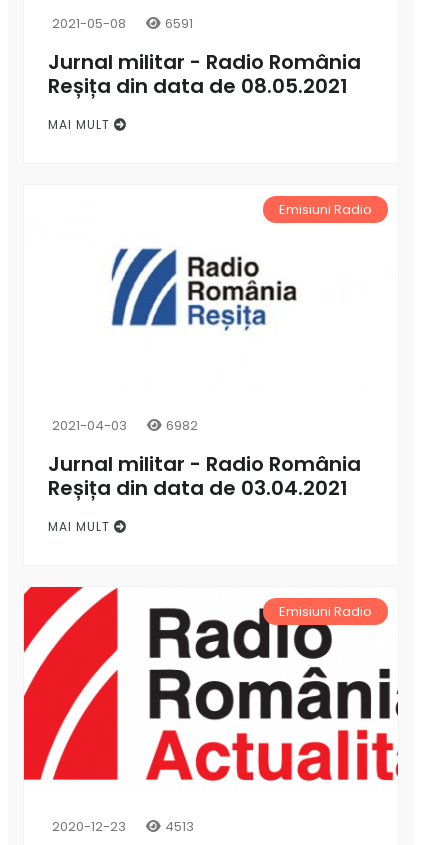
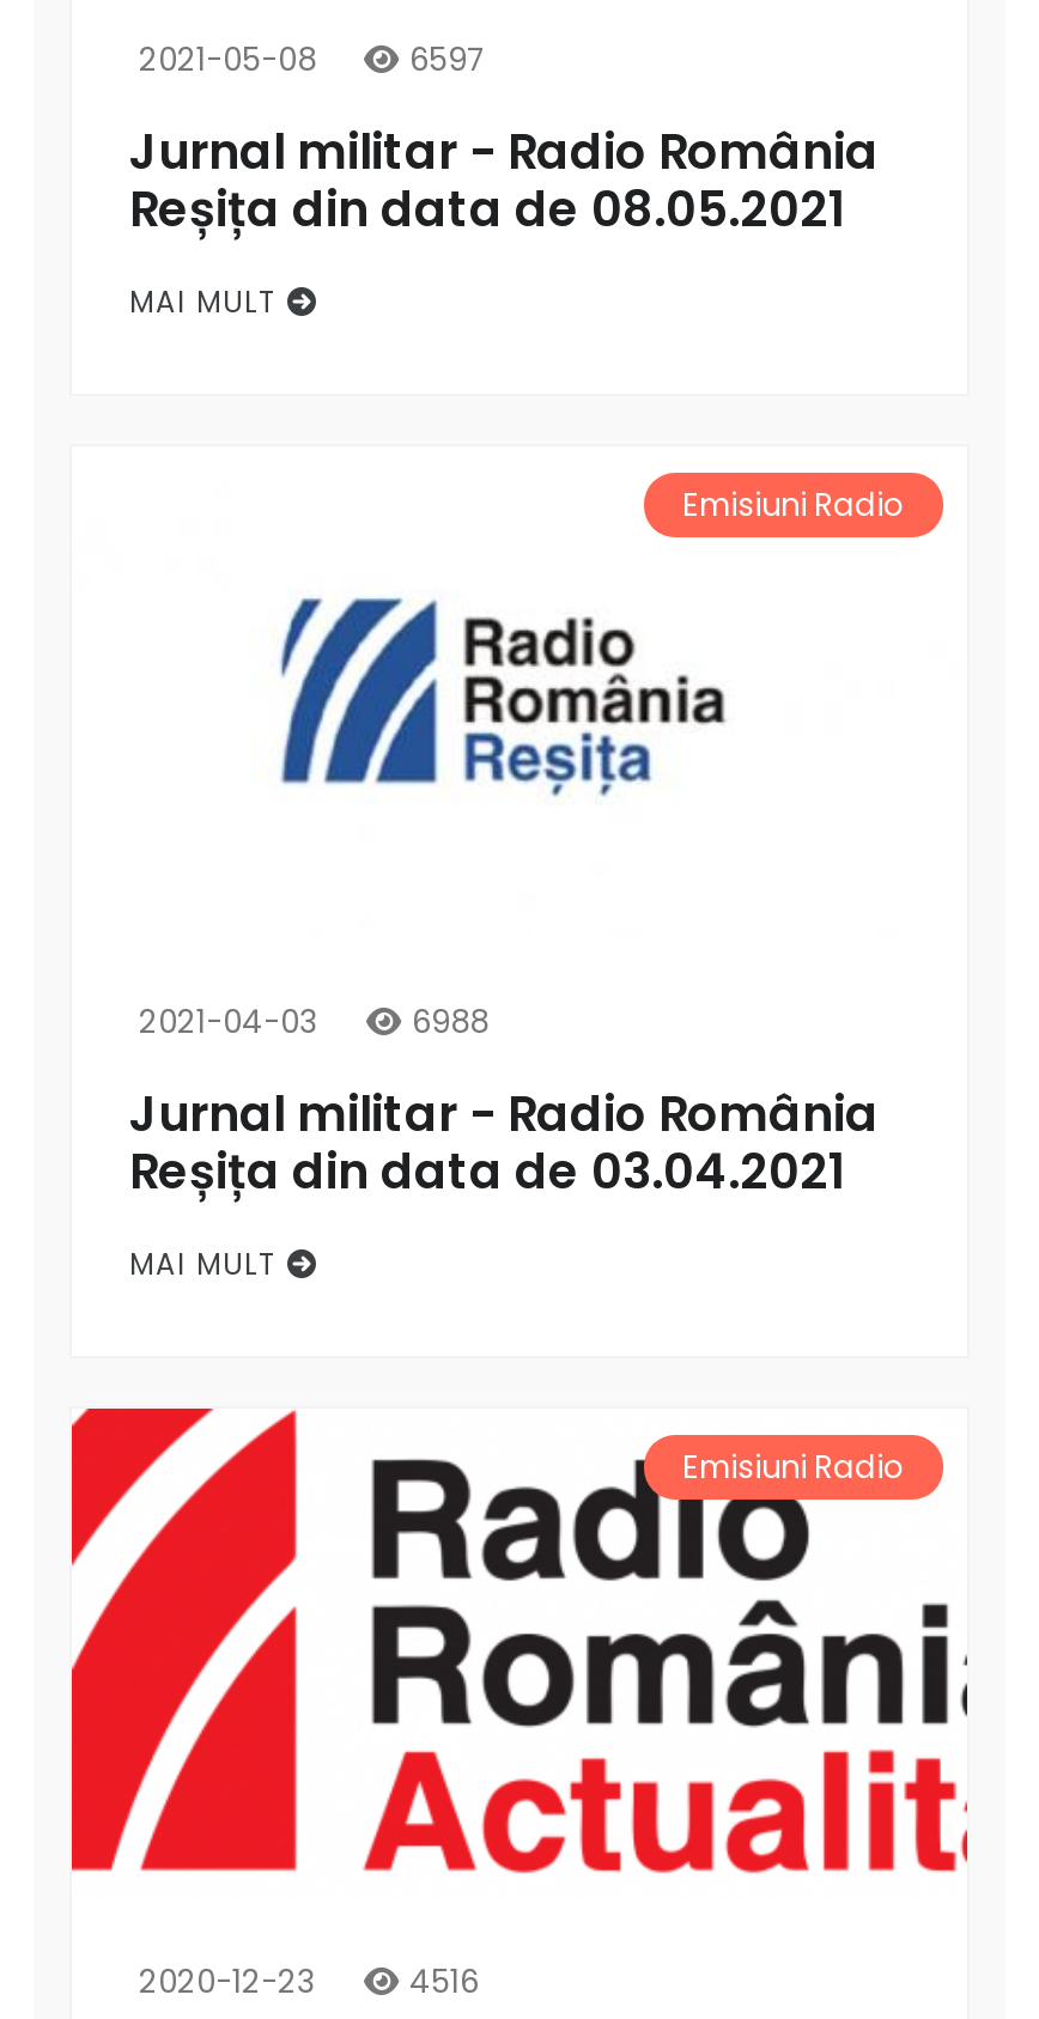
- 6591
+ 6597

- 6982
+ 6988

- 4513
+ 4516
